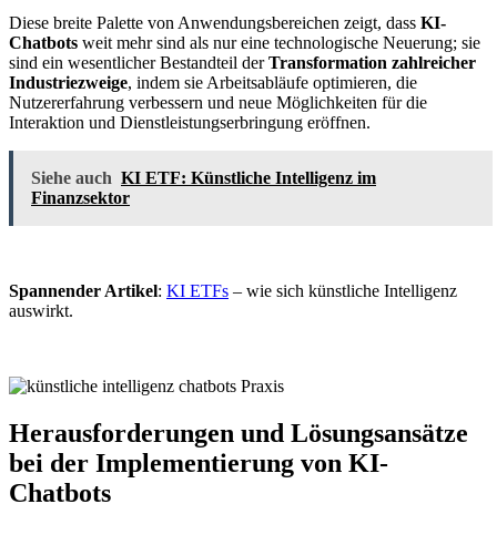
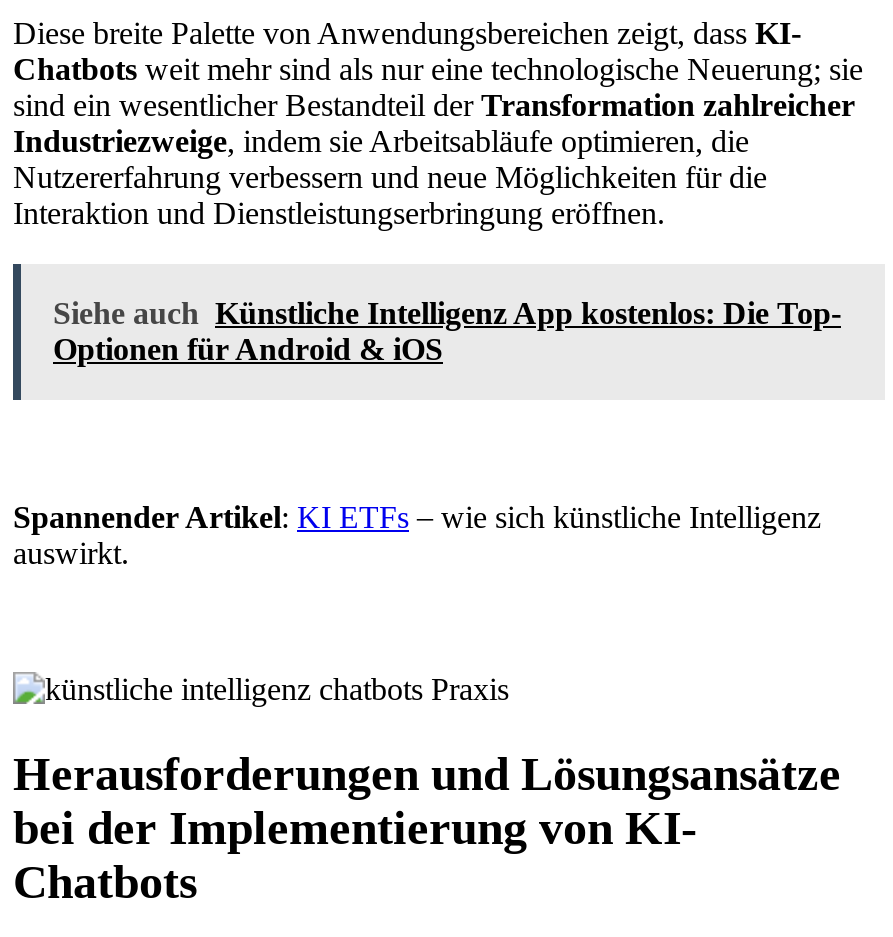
- Siehe auch KI ETF: Künstliche Intelligenz im
- Finanzsektor
+ Siehe auch Künstliche Intelligenz App kostenlos: Die Top-
+ Optionen für Android & iOS
